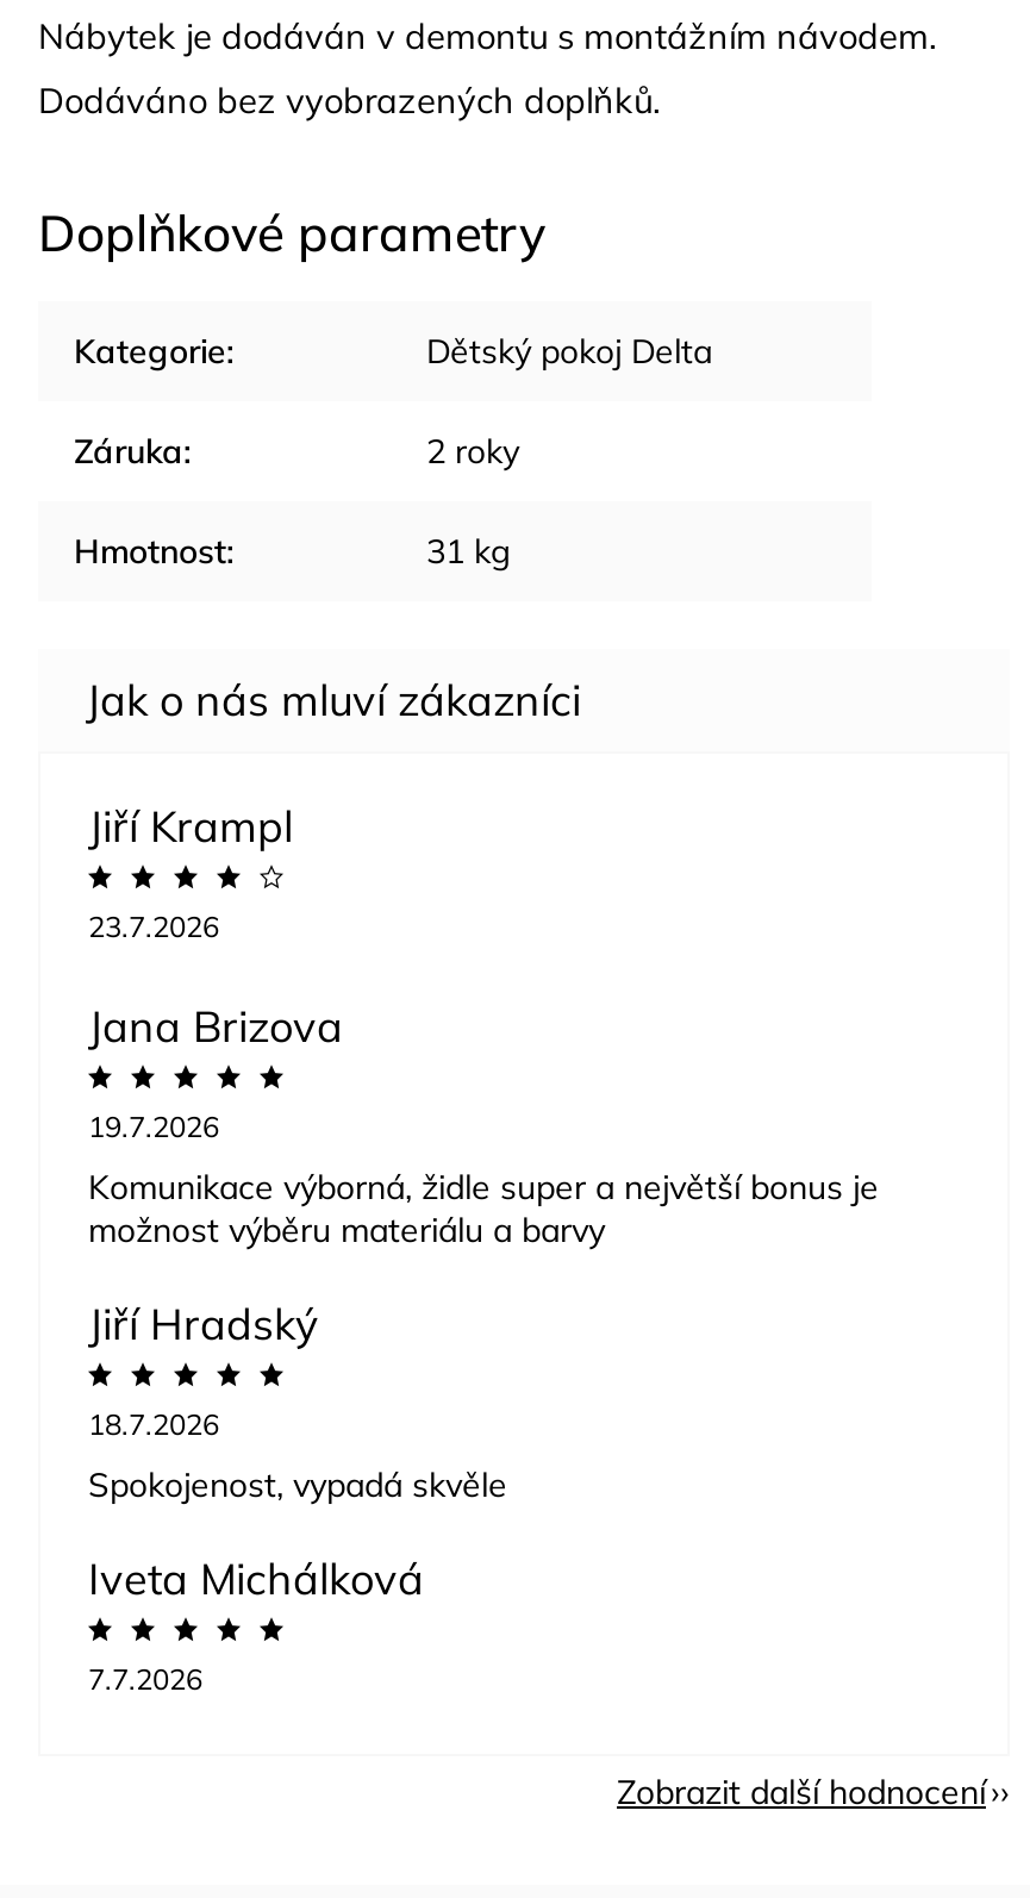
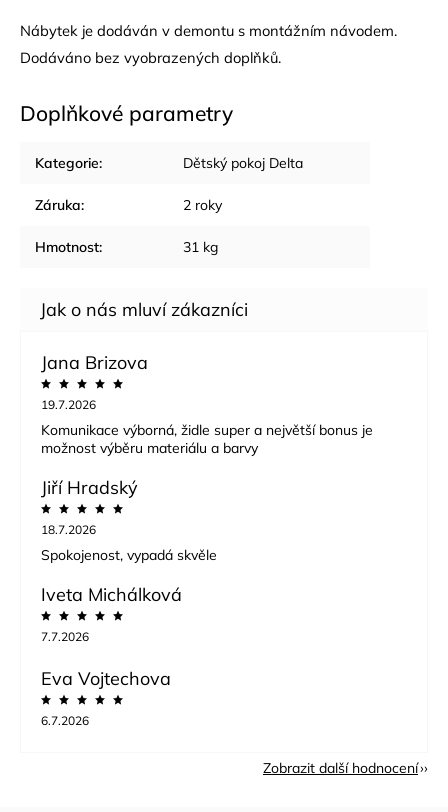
- Jiří Krampl
- 23.7.2026

moved up: Jana Brizova | 19.7.2026 | Komunikace výborná, židle super a největší bonus je | ... | Iveta Michálková | 7.7.2026

+ Eva Vojtechova
+ 6.7.2026
